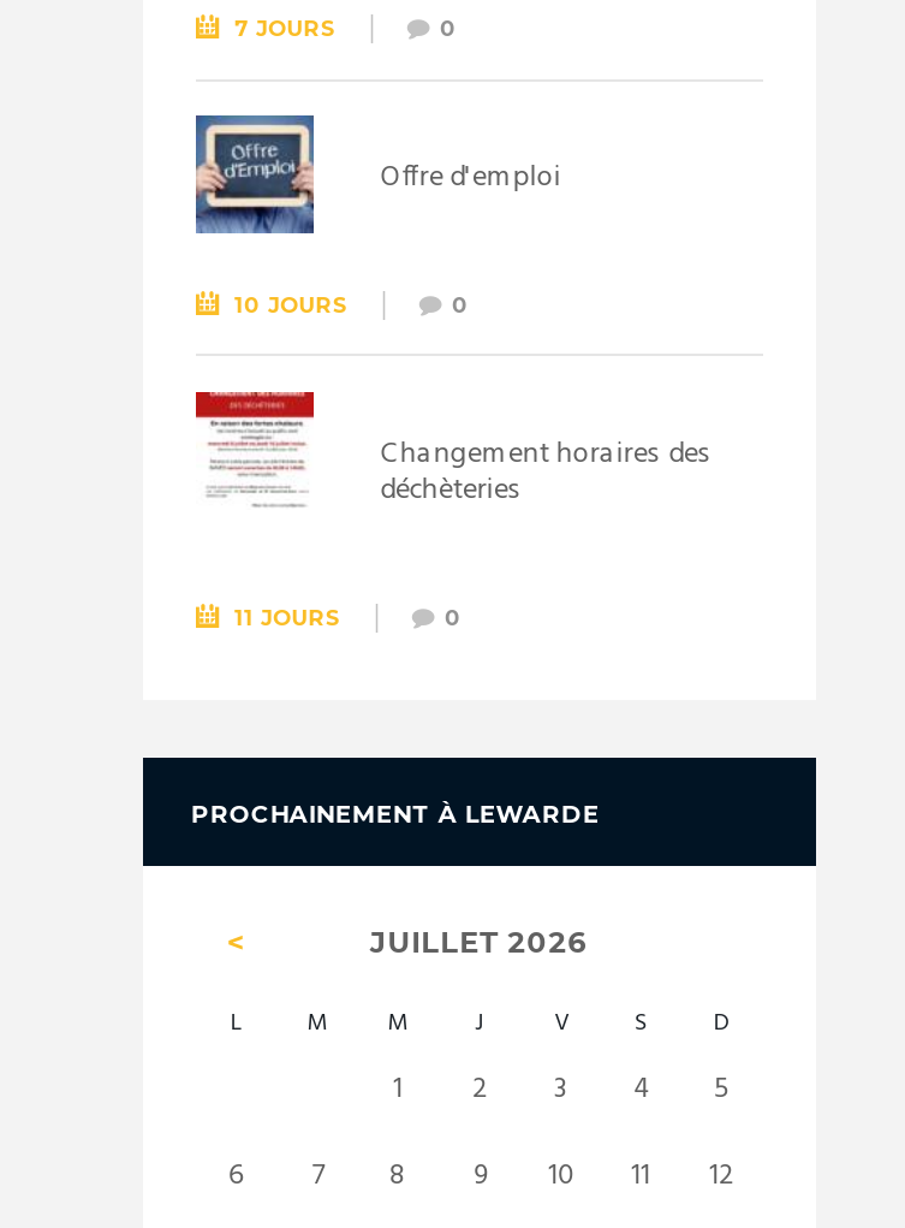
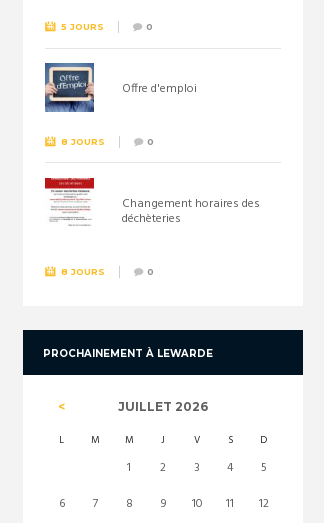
- 7 JOURS
+ 5 JOURS

- 10 JOURS
+ 8 JOURS

- 11 JOURS
+ 8 JOURS
